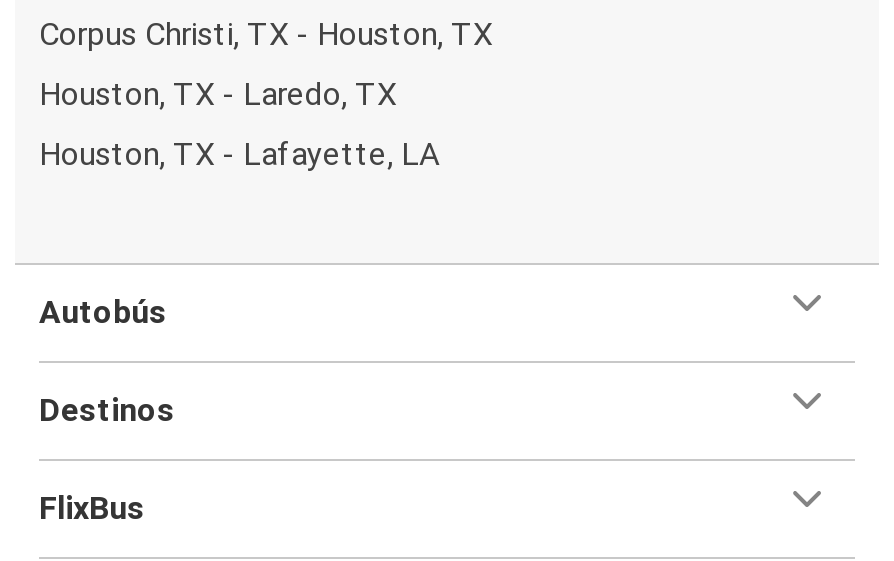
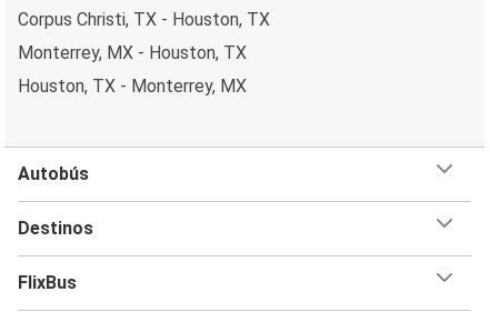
- Houston, TX - Laredo, TX
+ Monterrey, MX - Houston, TX

- Houston, TX - Lafayette, LA
+ Houston, TX - Monterrey, MX
